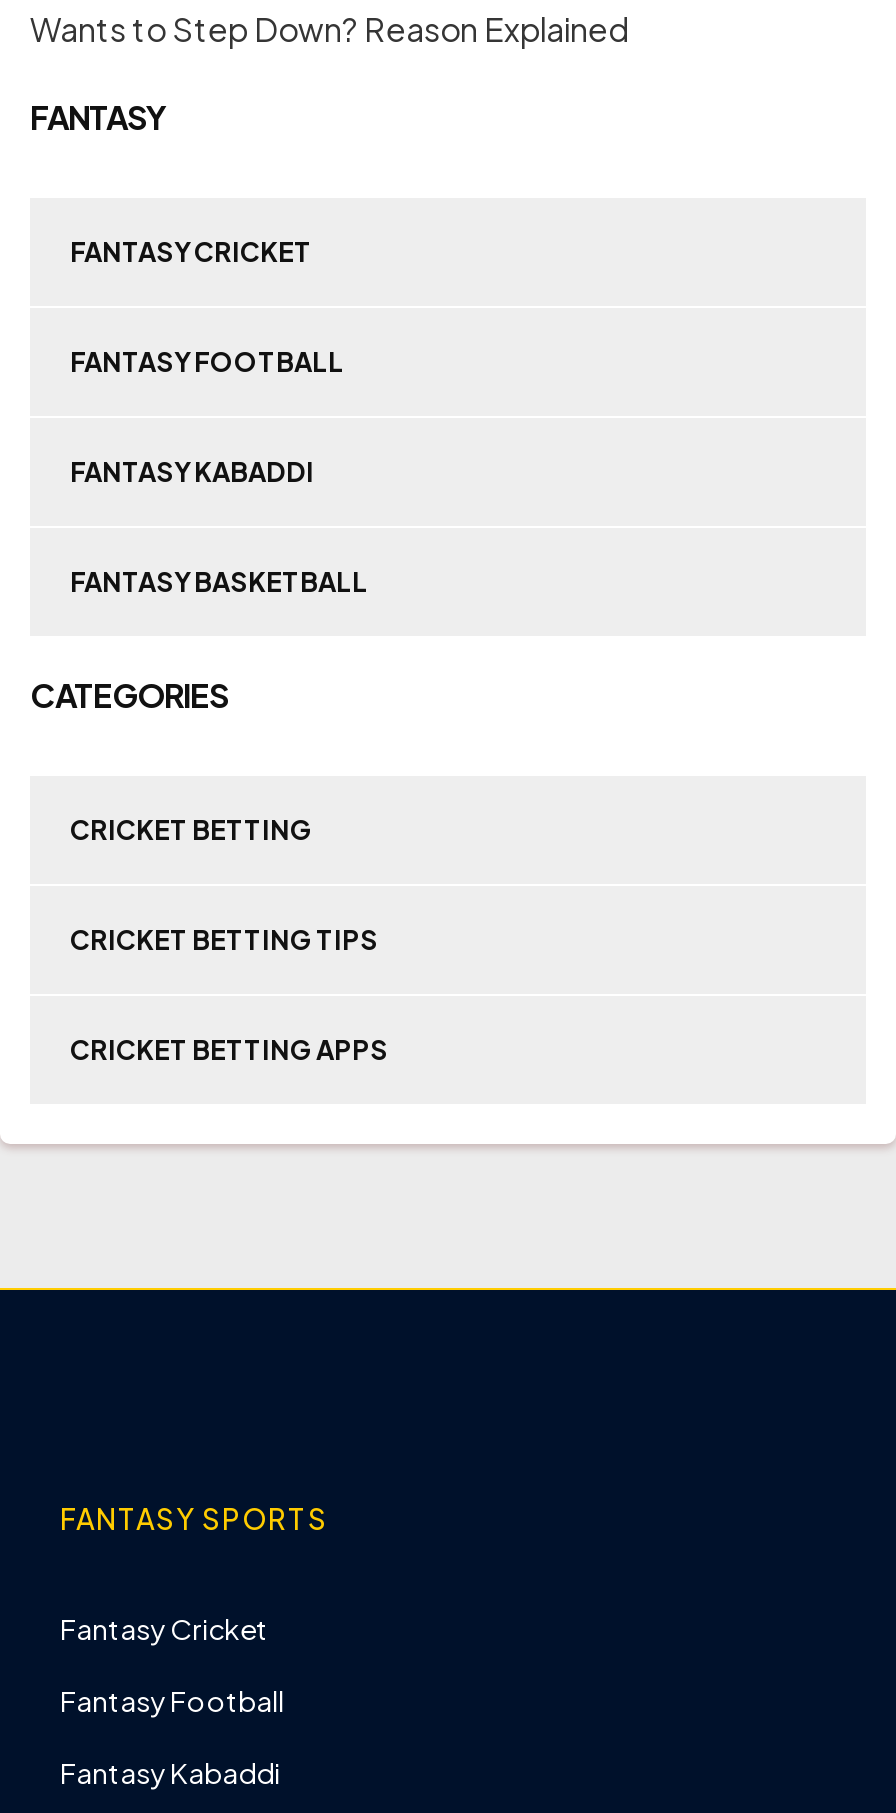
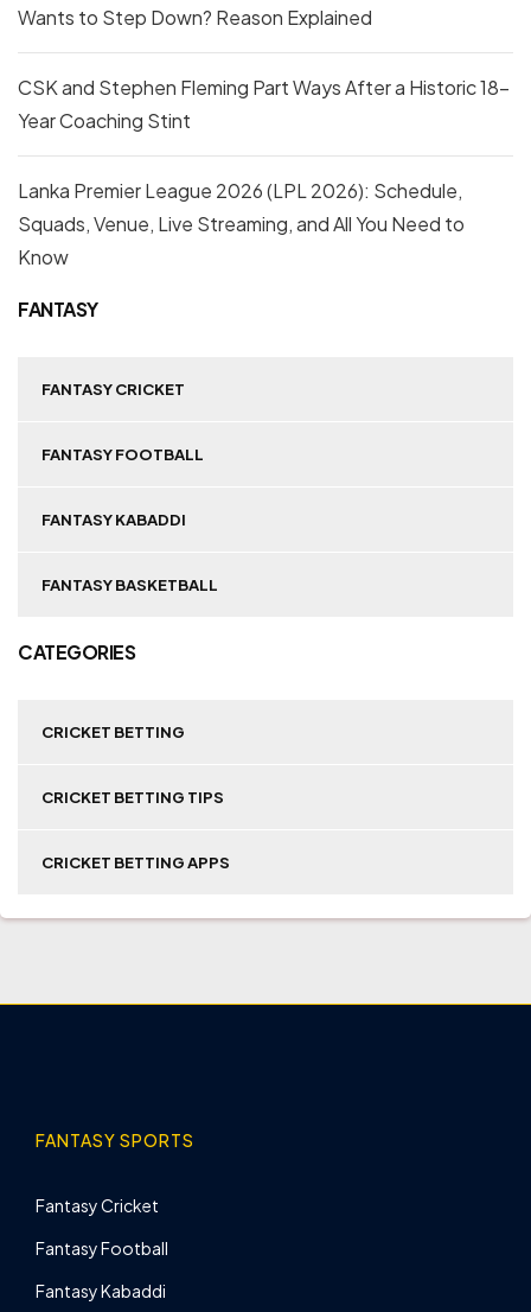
+ CSK and Stephen Fleming Part Ways After a Historic 18-
+ Year Coaching Stint
+ Lanka Premier League 2026 (LPL 2026): Schedule,
+ Squads, Venue, Live Streaming, and All You Need to
+ Know
